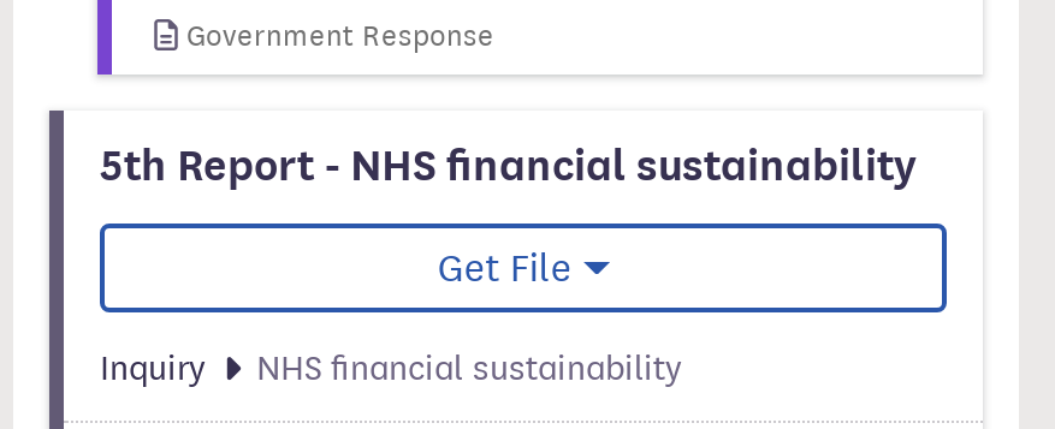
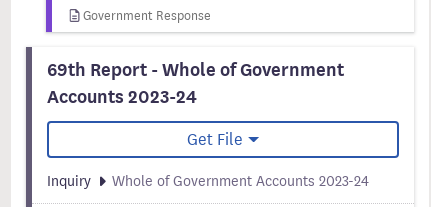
- 5th Report - NHS financial sustainability
+ 69th Report - Whole of Government
+ Accounts 2023-24

- NHS financial sustainability
+ Whole of Government Accounts 2023-24
